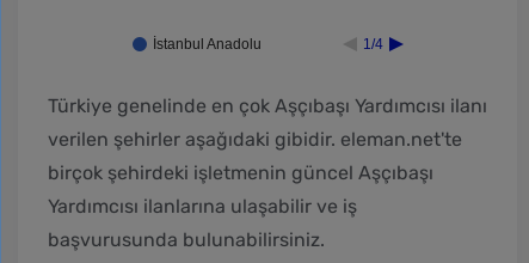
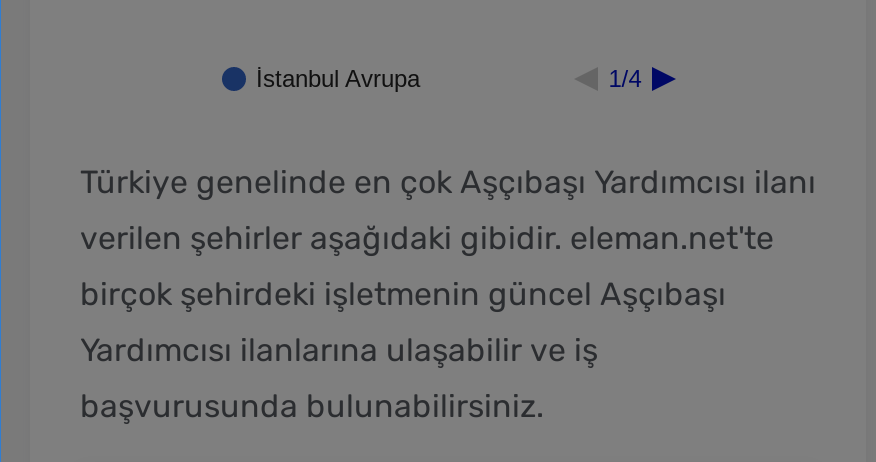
- İstanbul Anadolu
+ İstanbul Avrupa
